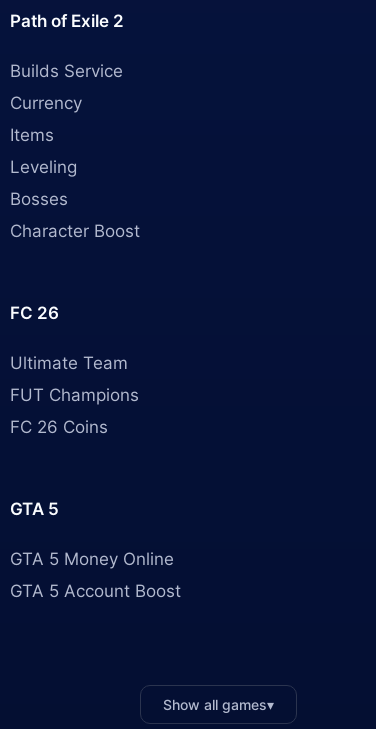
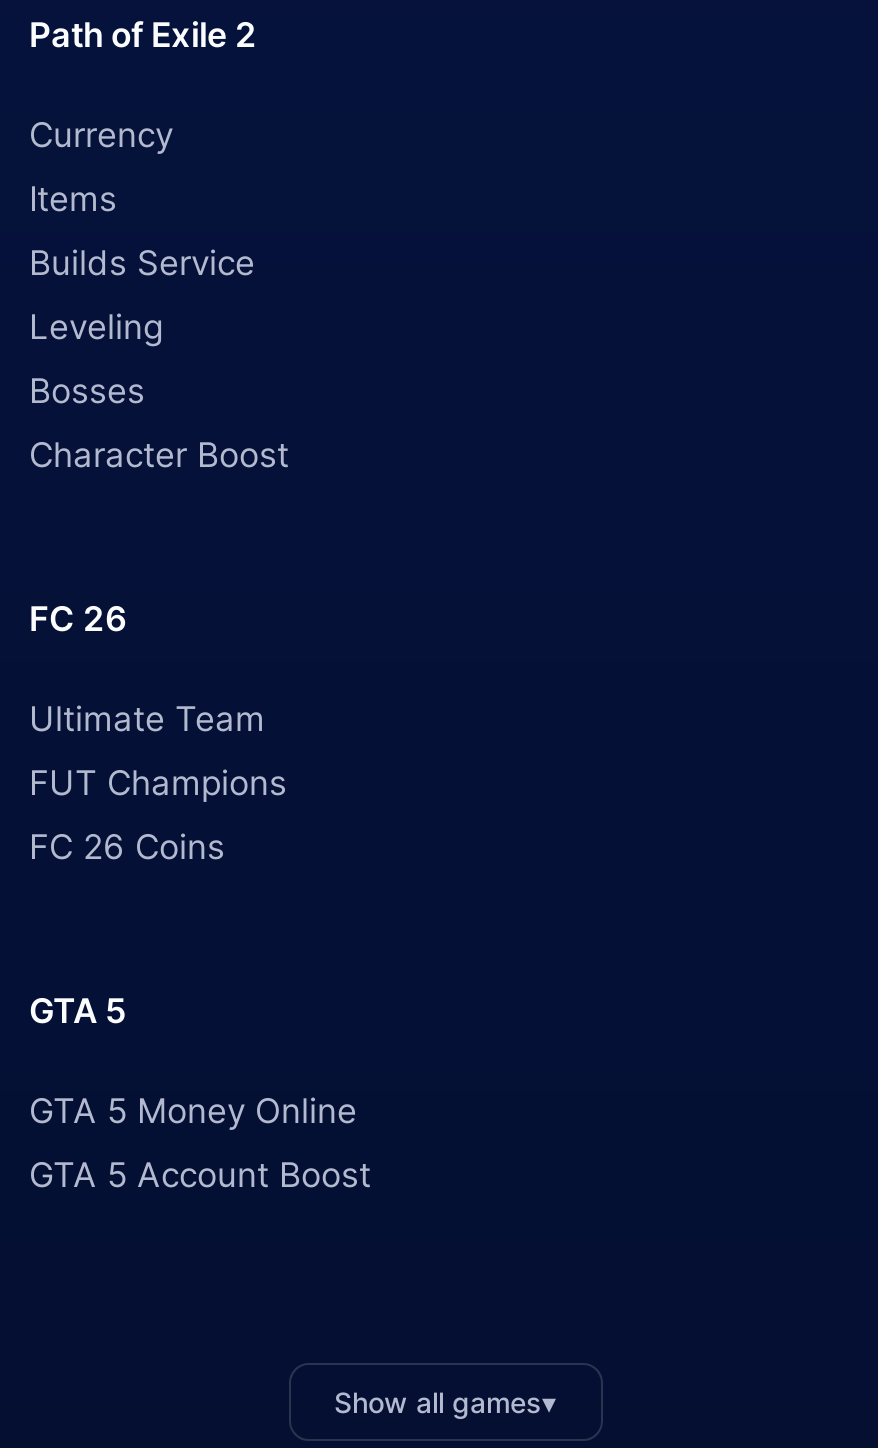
moved down: Builds Service

moved up: Currency | Items
